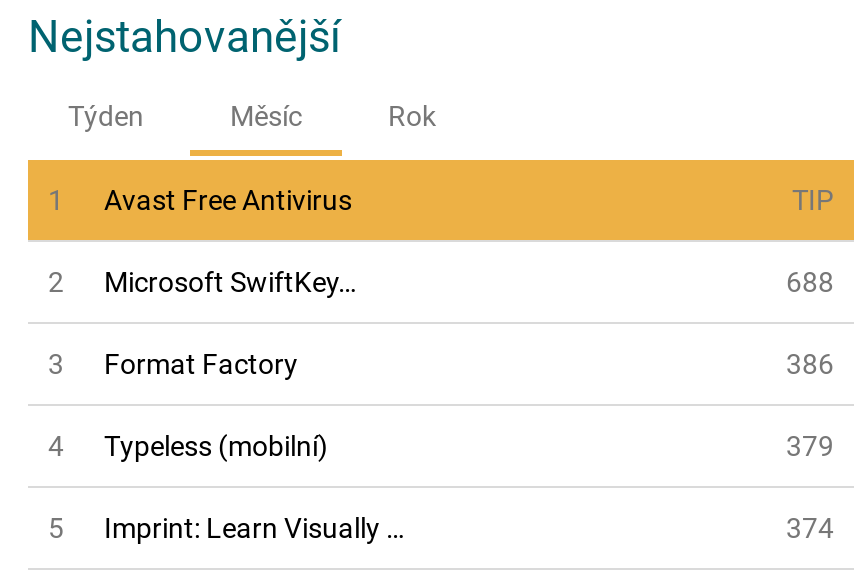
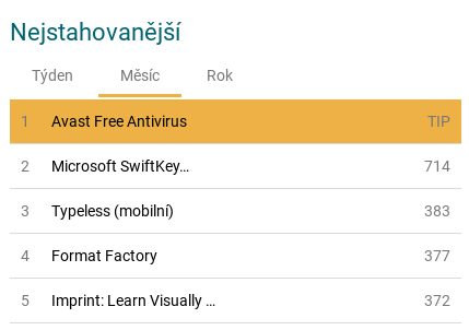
- 688
+ 714

moved down: 4 | Format Factory

- 386

moved up: Typeless (mobilní)

- 379
+ 383
+ 377

- 374
+ 372
